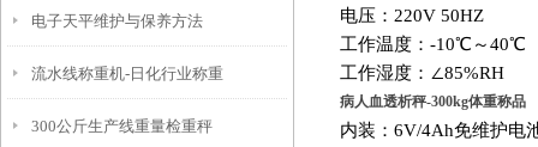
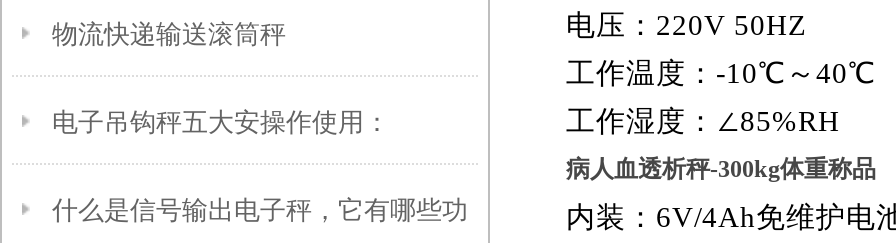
- 电子天平维护与保养方法
+ 物流快递输送滚筒秤

- 流水线称重机-日化行业称重
+ 电子吊钩秤五大安操作使用：

- 300公斤生产线重量检重秤
+ 什么是信号输出电子秤，它有哪些功
